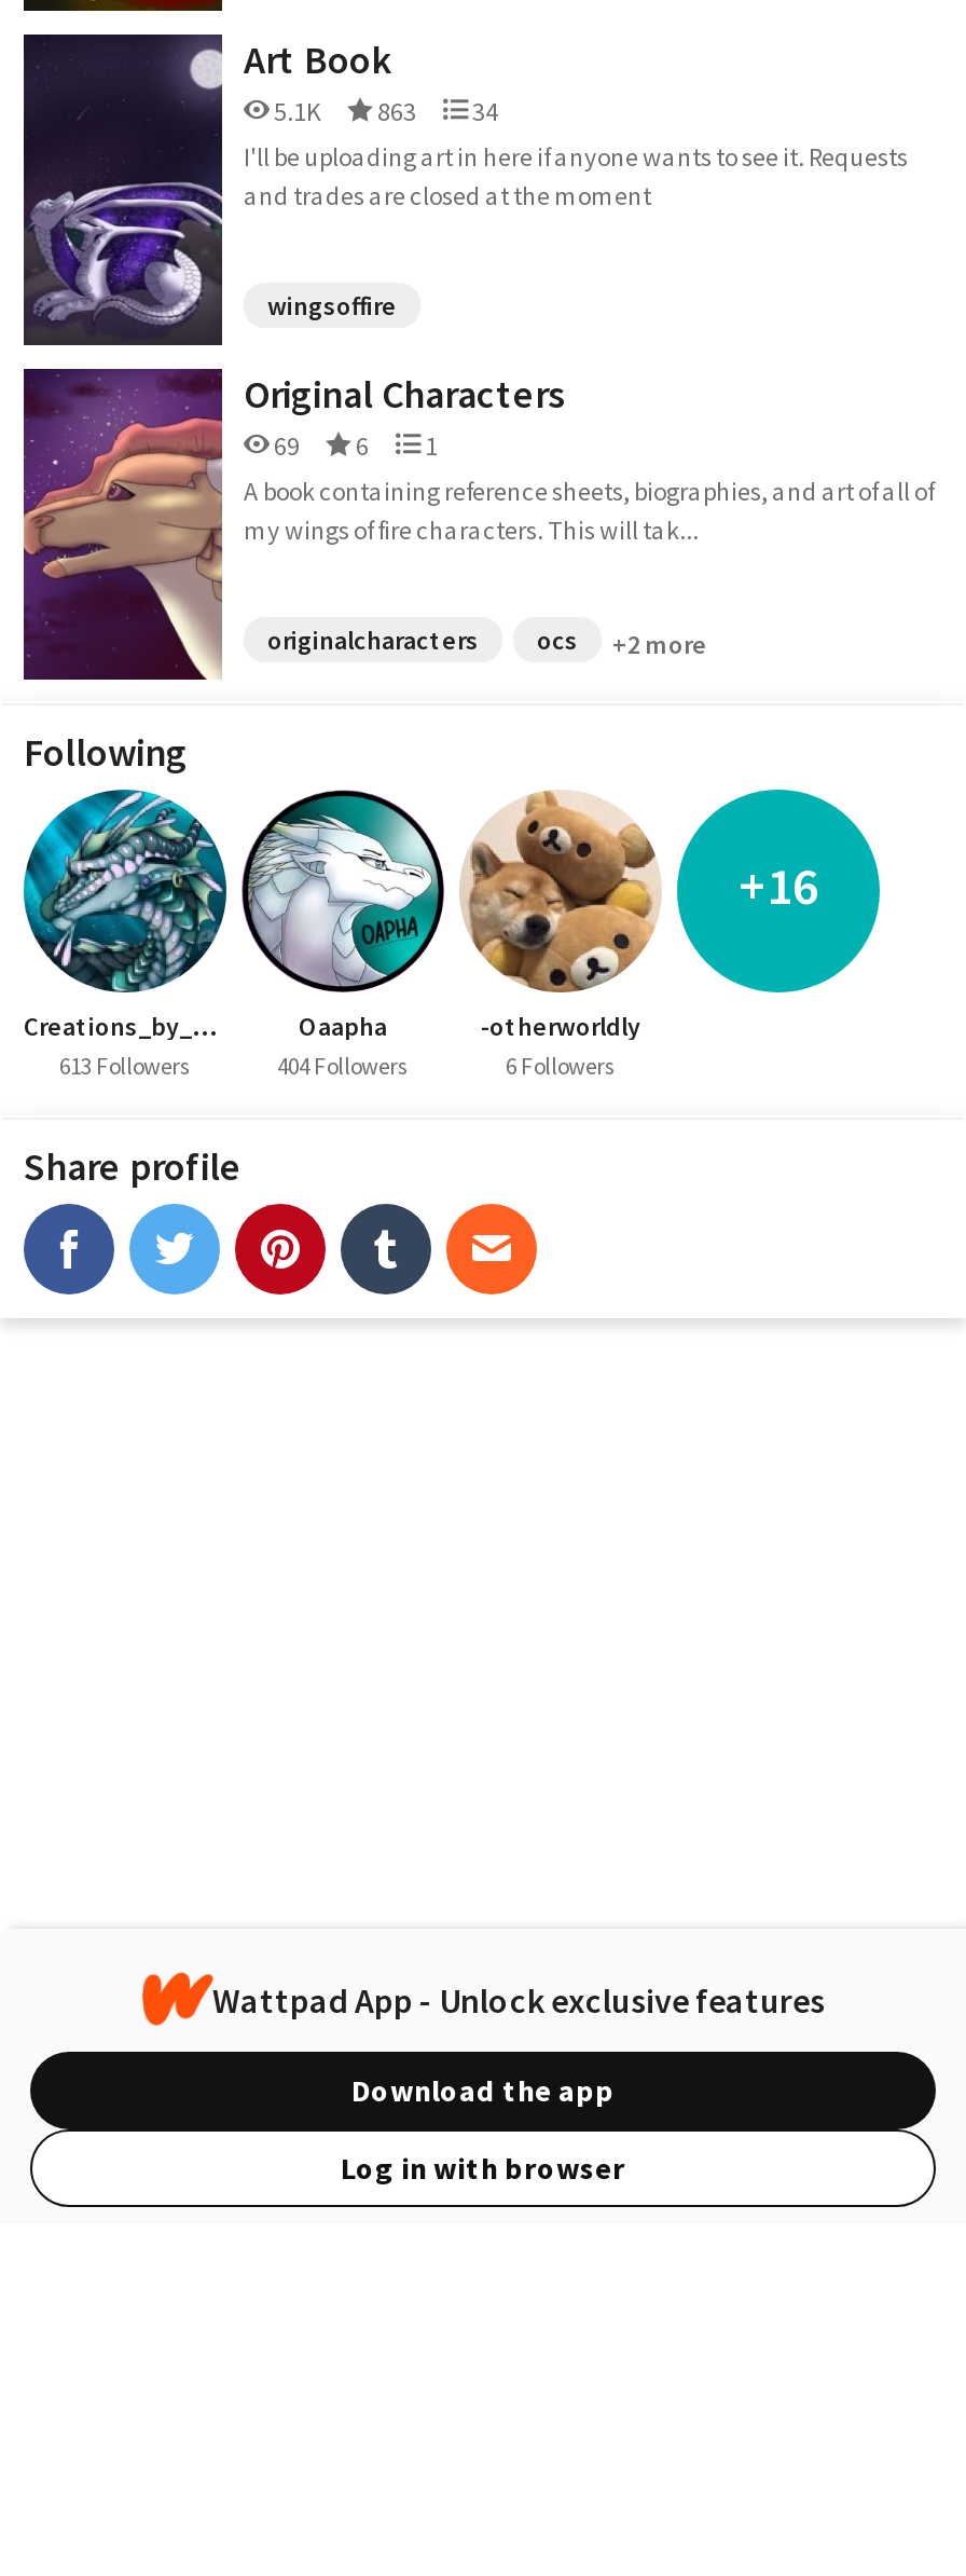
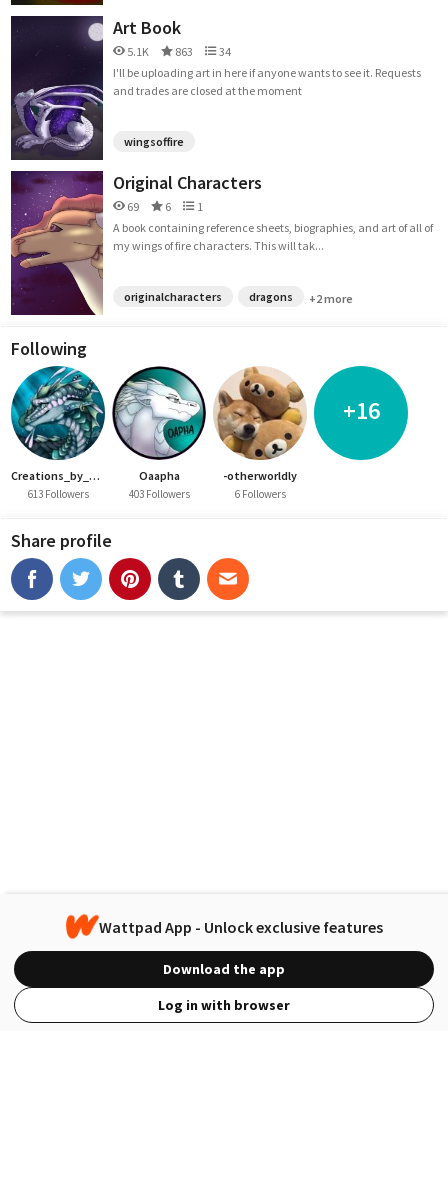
- ocs
+ dragons

- 404 Followers
+ 403 Followers
